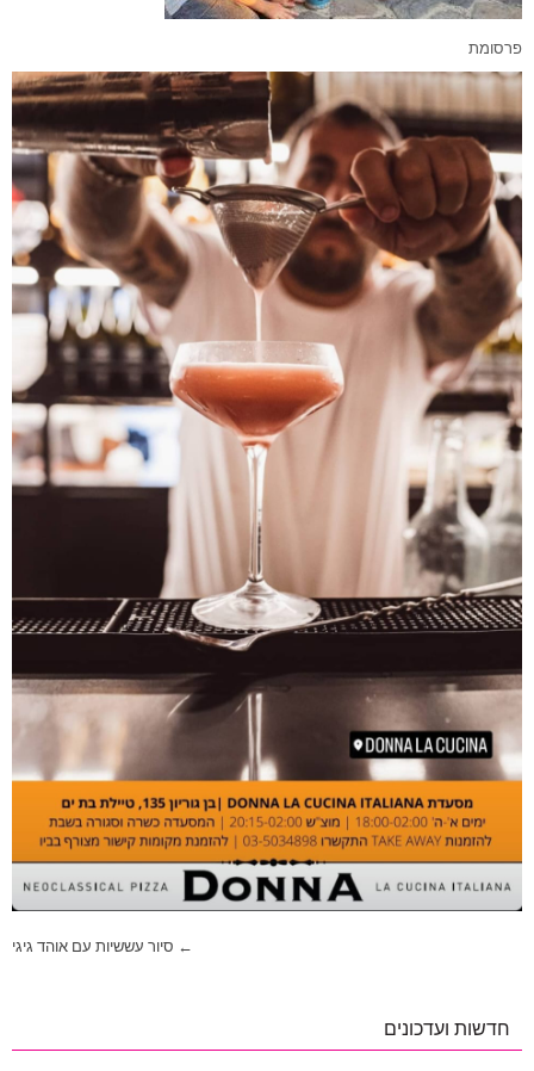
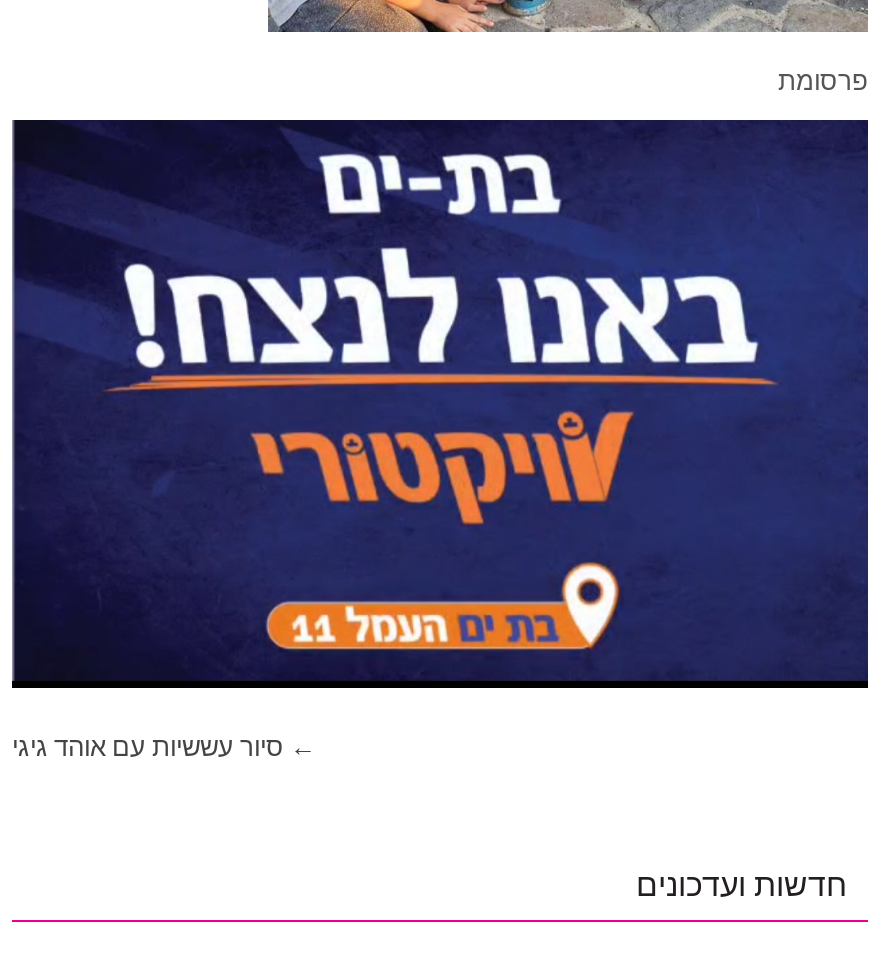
- [image]
+ [image]
